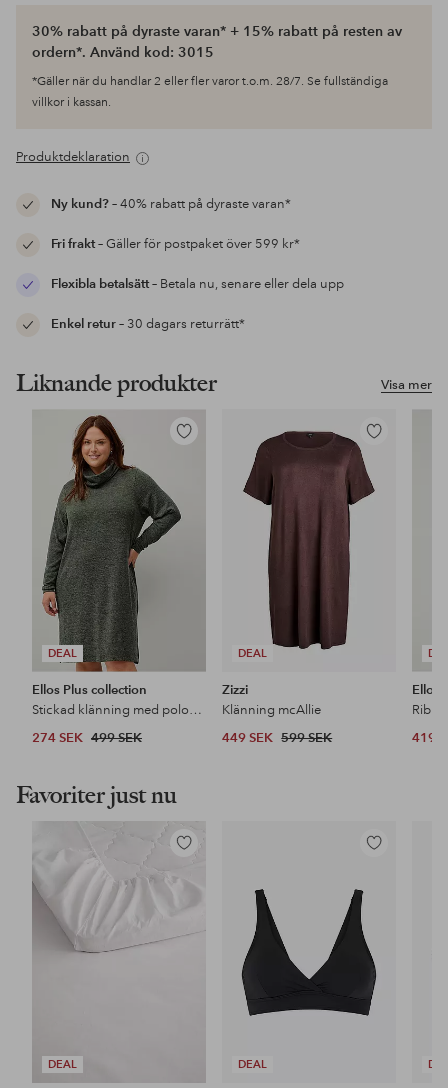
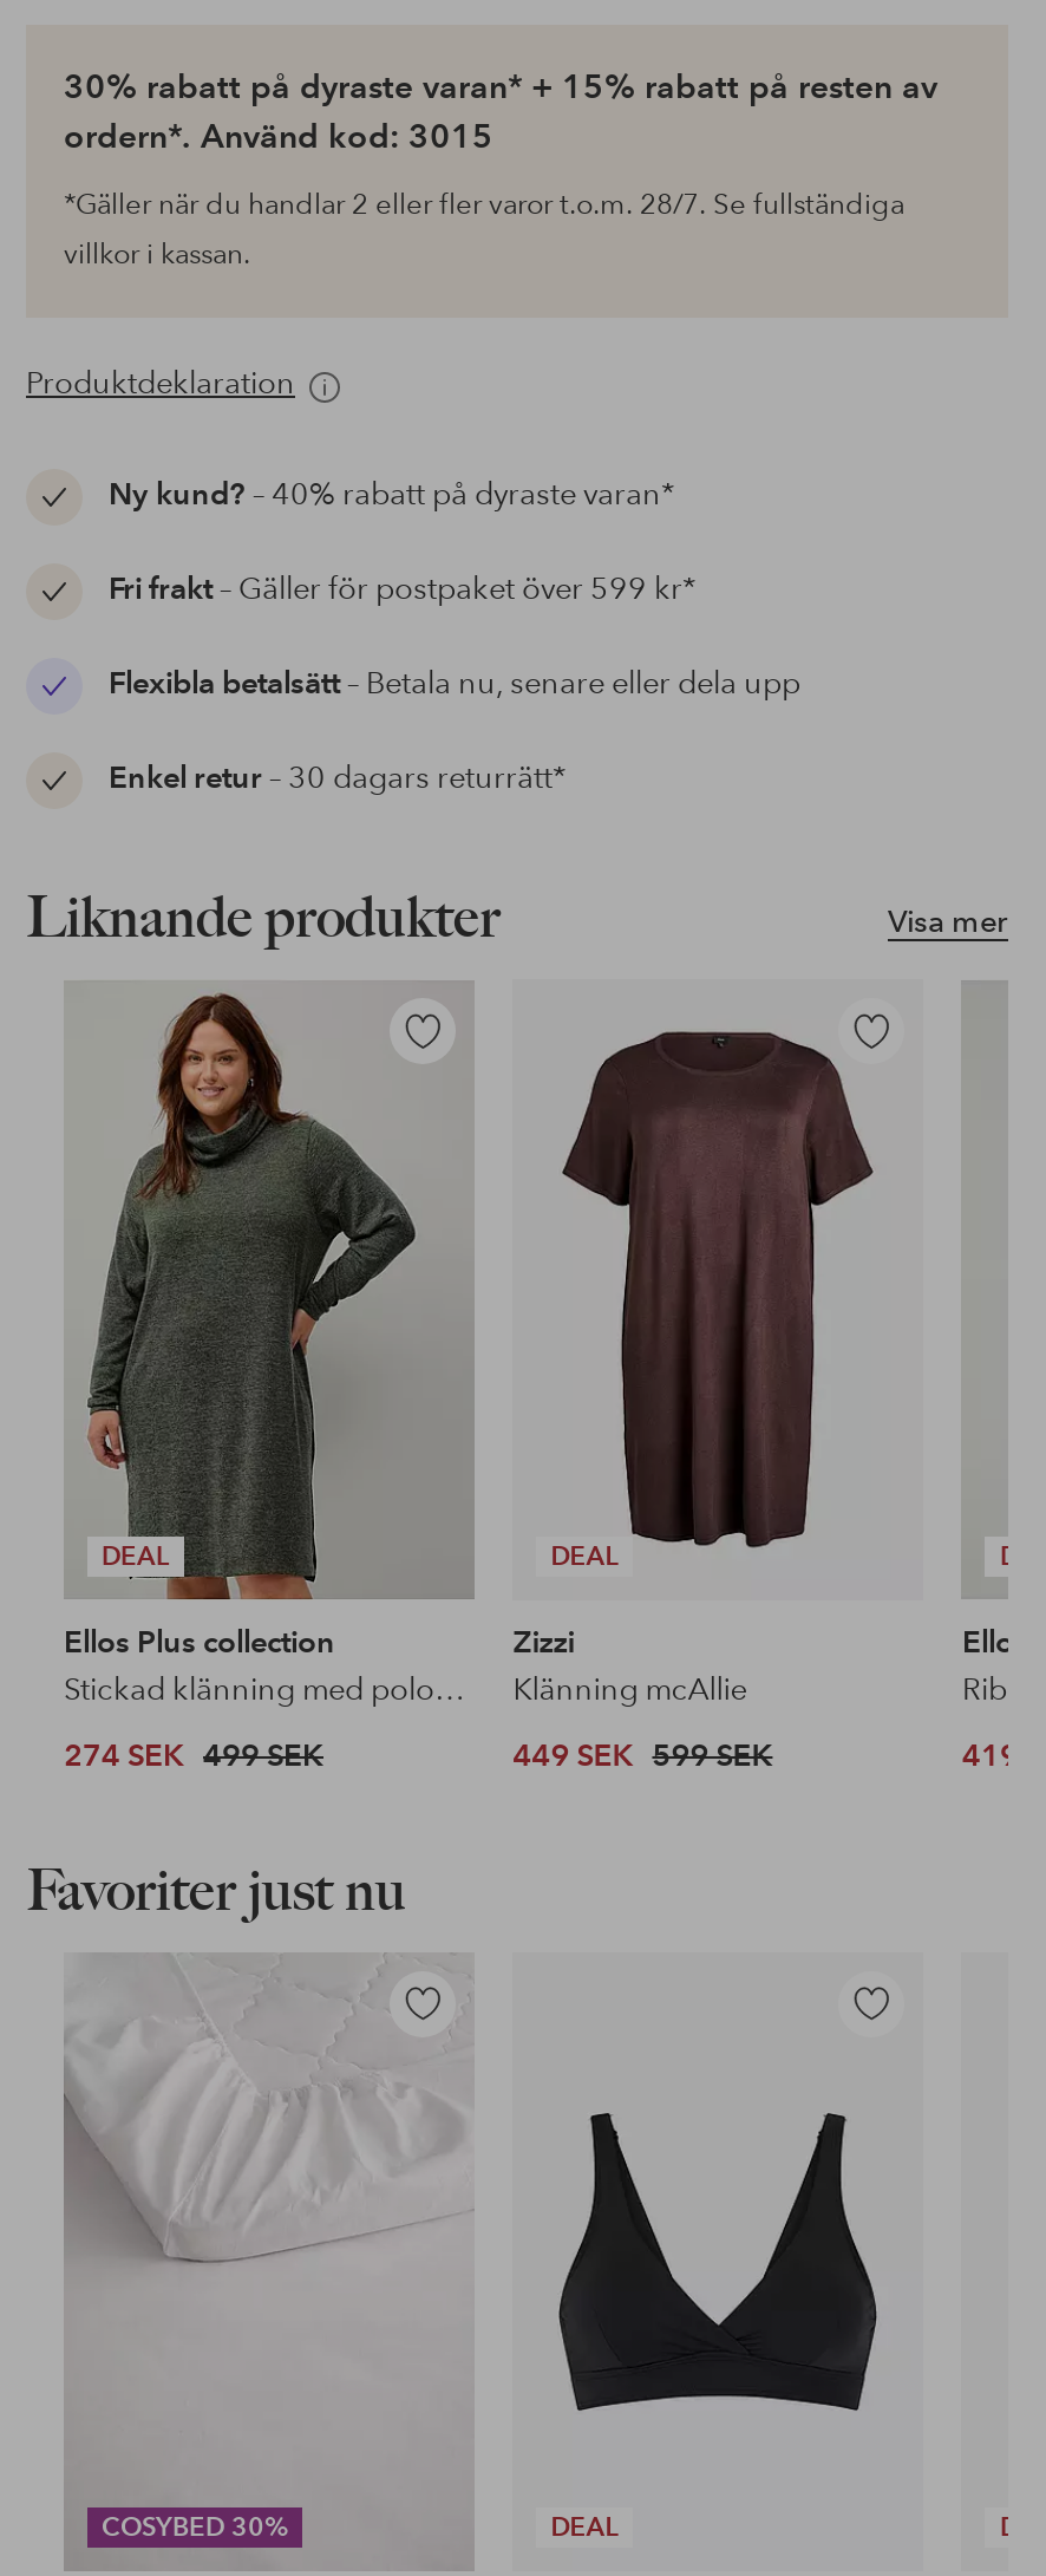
- DEAL
+ COSYBED 30%
